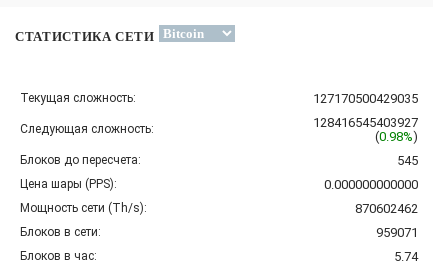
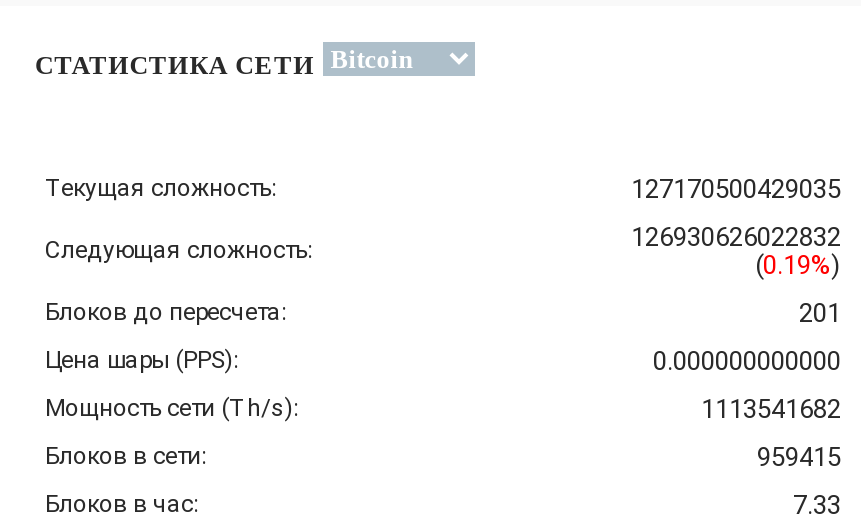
- 128416545403927
+ 126930626022832

- (0.98%)
+ (0.19%)

- 545
+ 201

- 870602462
+ 1113541682

- 959071
+ 959415

- 5.74
+ 7.33
